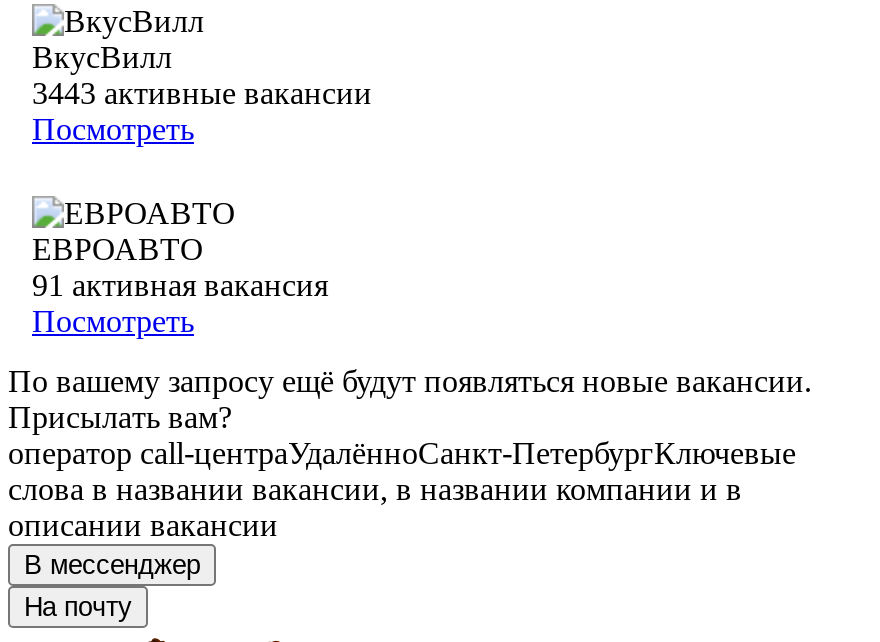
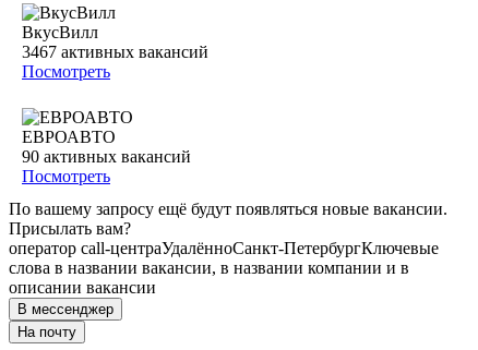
- 3443 активные вакансии
+ 3467 активных вакансий

- 91 активная вакансия
+ 90 активных вакансий
